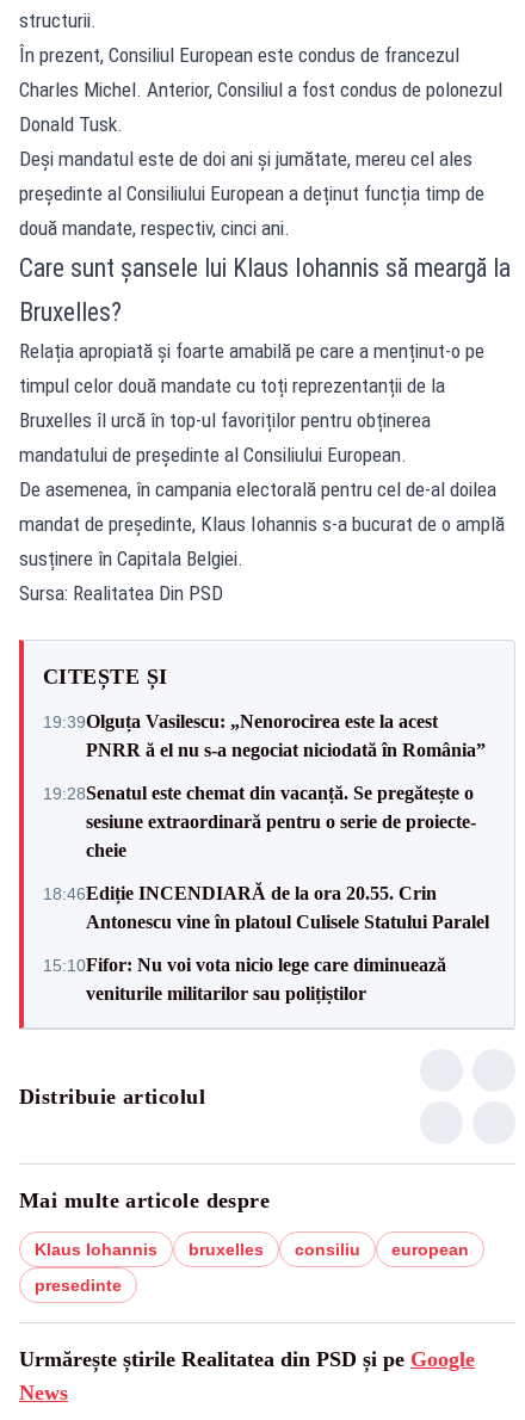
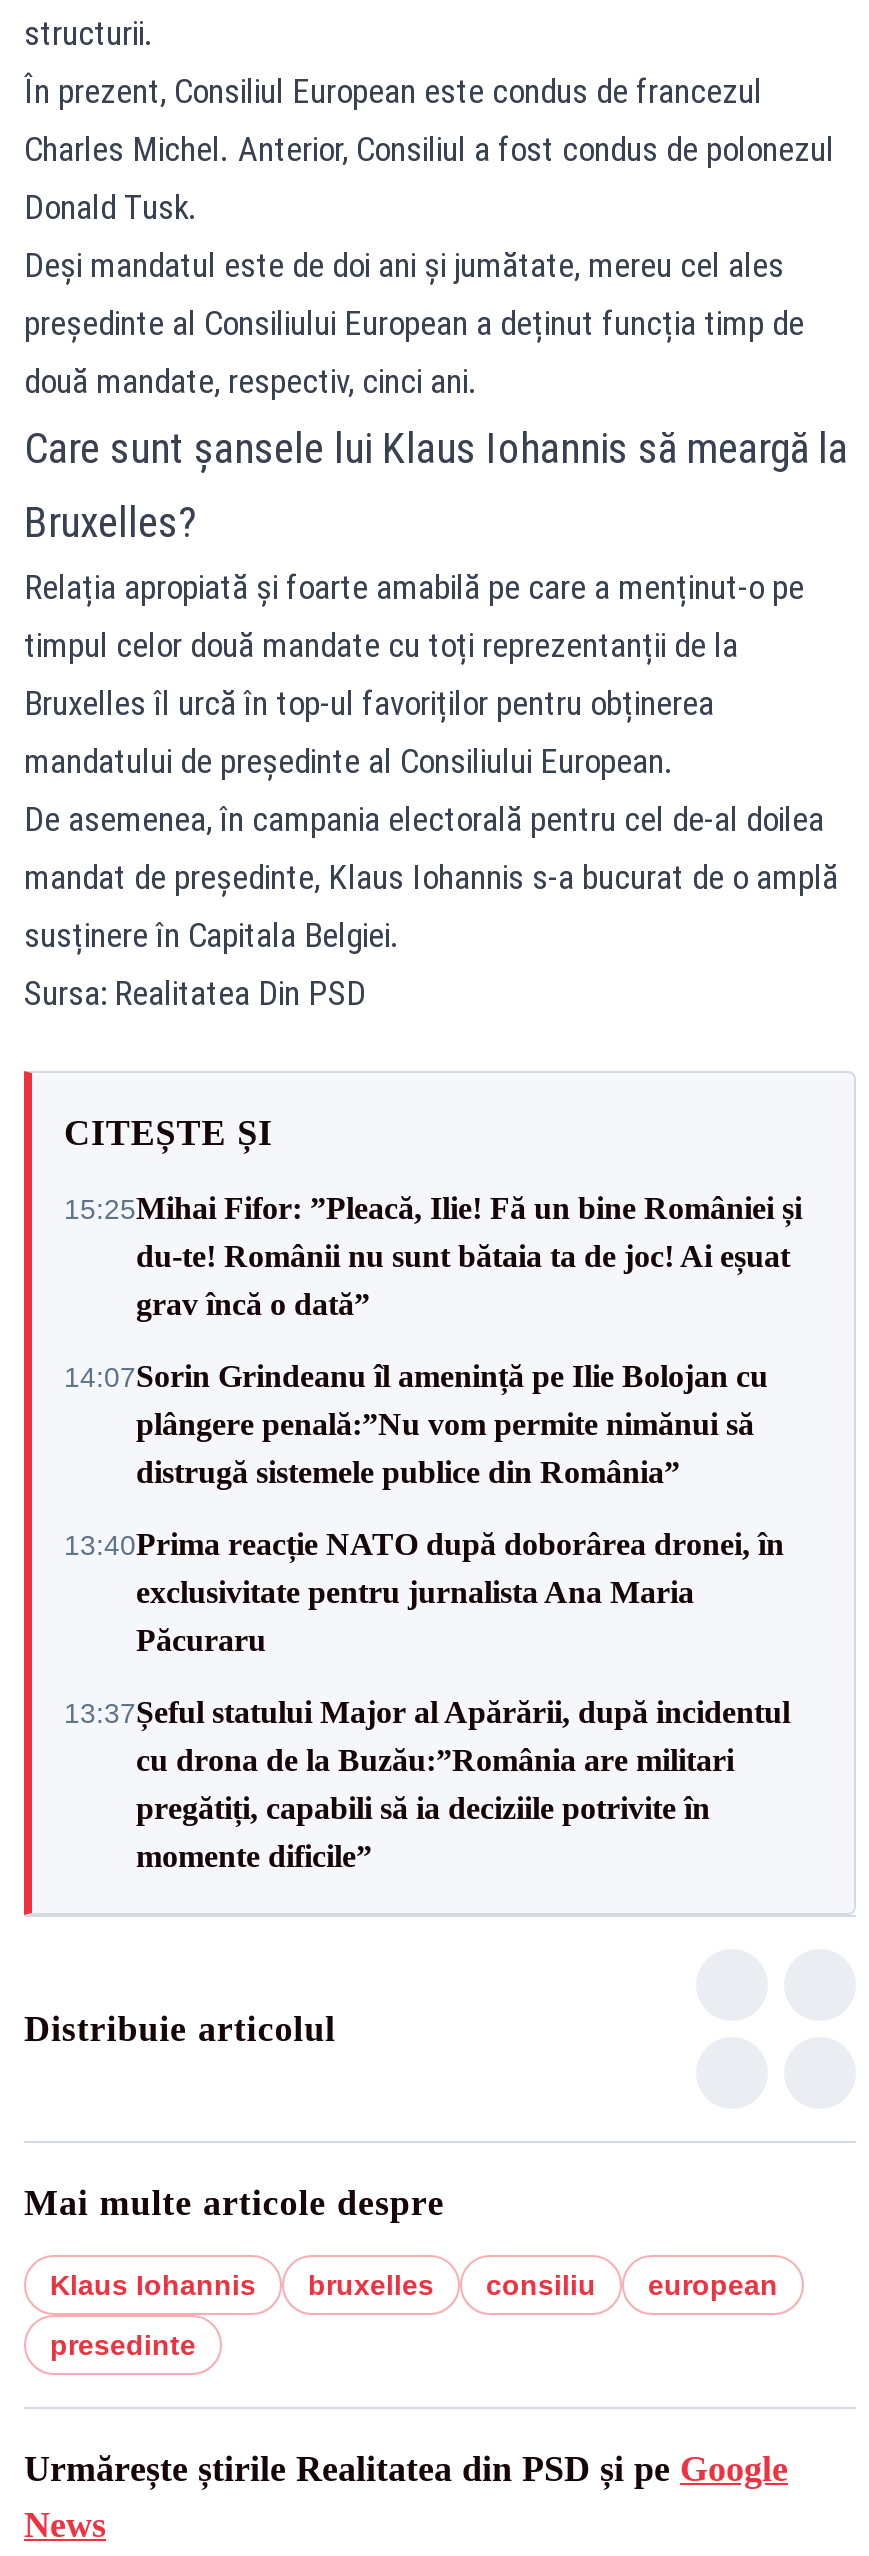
- 19:39Olguța Vasilescu: „Nenorocirea este la acest
- PNRR ă el nu s-a negociat niciodată în România”
+ 15:25Mihai Fifor: ”Pleacă, Ilie! Fă un bine României și
+ du-te! Românii nu sunt bătaia ta de joc! Ai eșuat
+ grav încă o dată”

- 19:28Senatul este chemat din vacanță. Se pregătește o
- sesiune extraordinară pentru o serie de proiecte-
- cheie
+ 14:07Sorin Grindeanu îl amenință pe Ilie Bolojan cu
+ plângere penală:”Nu vom permite nimănui să
+ distrugă sistemele publice din România”

- 18:46Ediție INCENDIARĂ de la ora 20.55. Crin
- Antonescu vine în platoul Culisele Statului Paralel
+ 13:40Prima reacție NATO după doborârea dronei, în
+ exclusivitate pentru jurnalista Ana Maria
+ Păcuraru

- 15:10Fifor: Nu voi vota nicio lege care diminuează
- veniturile militarilor sau polițiștilor
+ 13:37Șeful statului Major al Apărării, după incidentul
+ cu drona de la Buzău:”România are militari
+ pregătiți, capabili să ia deciziile potrivite în
+ momente dificile”
